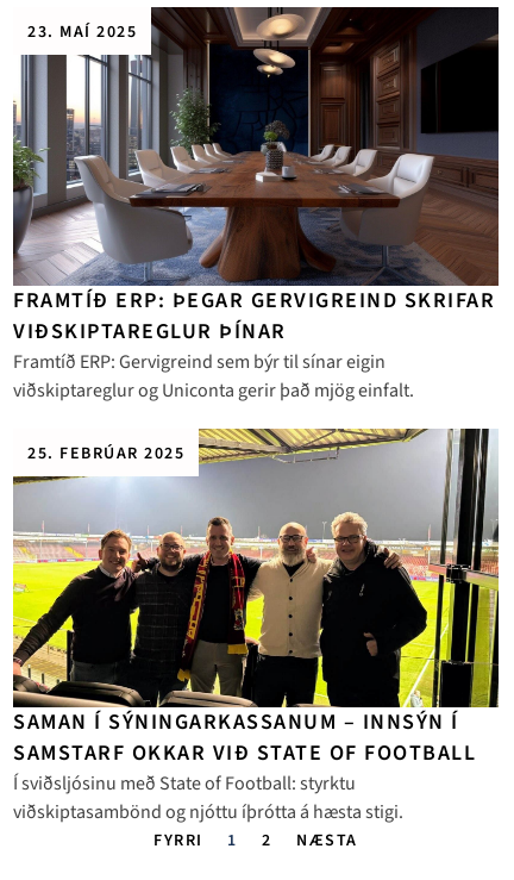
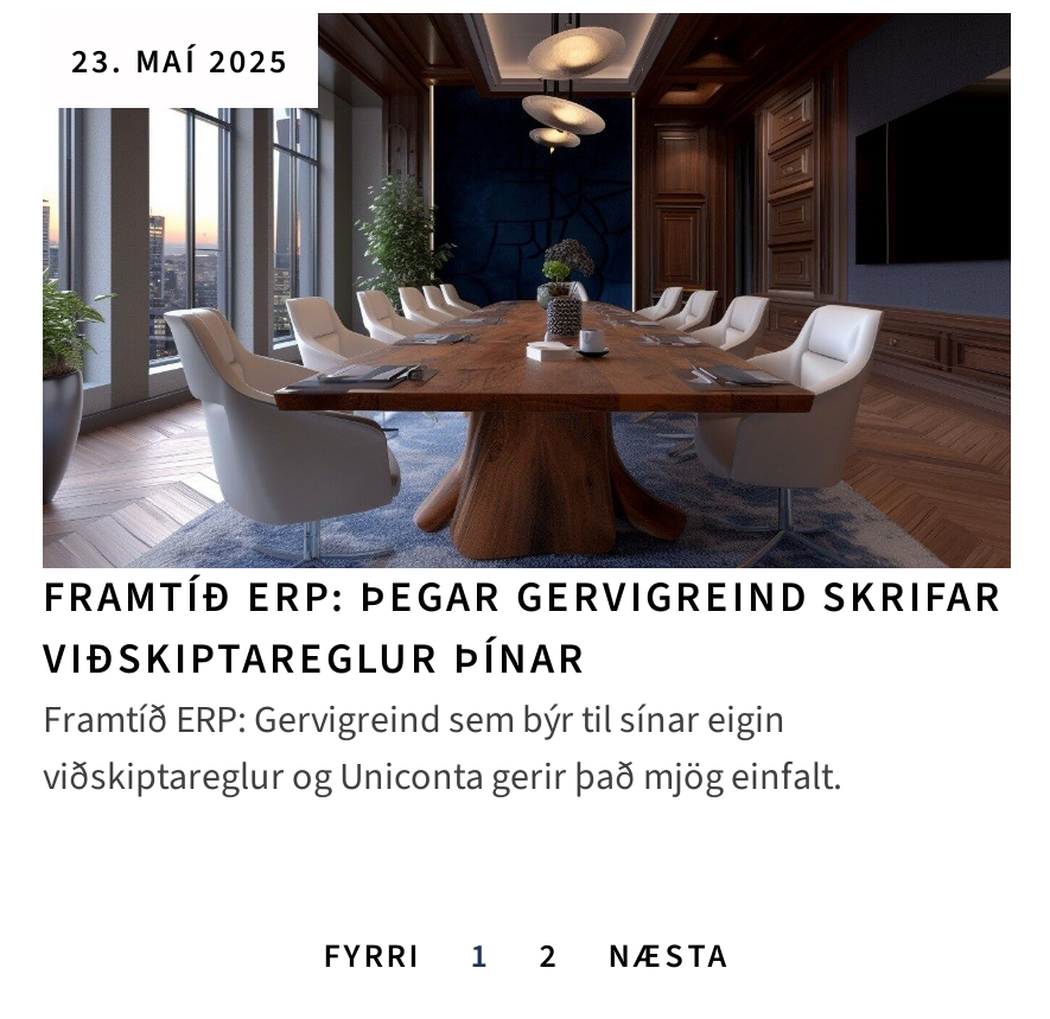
- [image]
- 25. FEBRÚAR 2025

- SAMAN Í SÝNINGARKASSANUM – INNSÝN Í
- SAMSTARF OKKAR VIÐ STATE OF FOOTBALL
- Í sviðsljósinu með State of Football: styrktu
- viðskiptasambönd og njóttu íþrótta á hæsta stigi.
